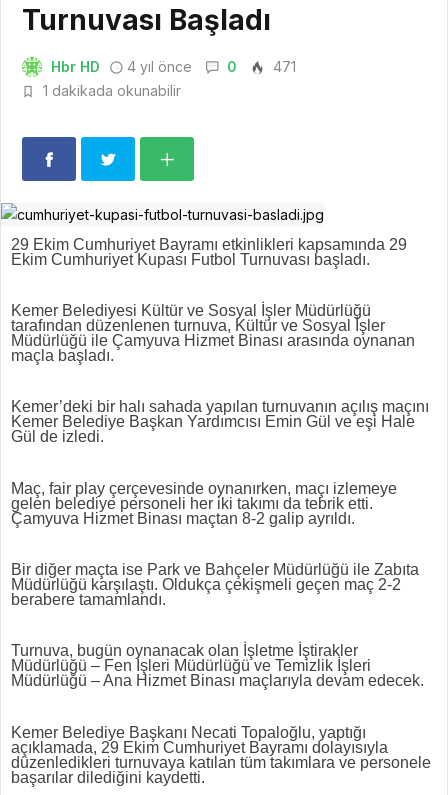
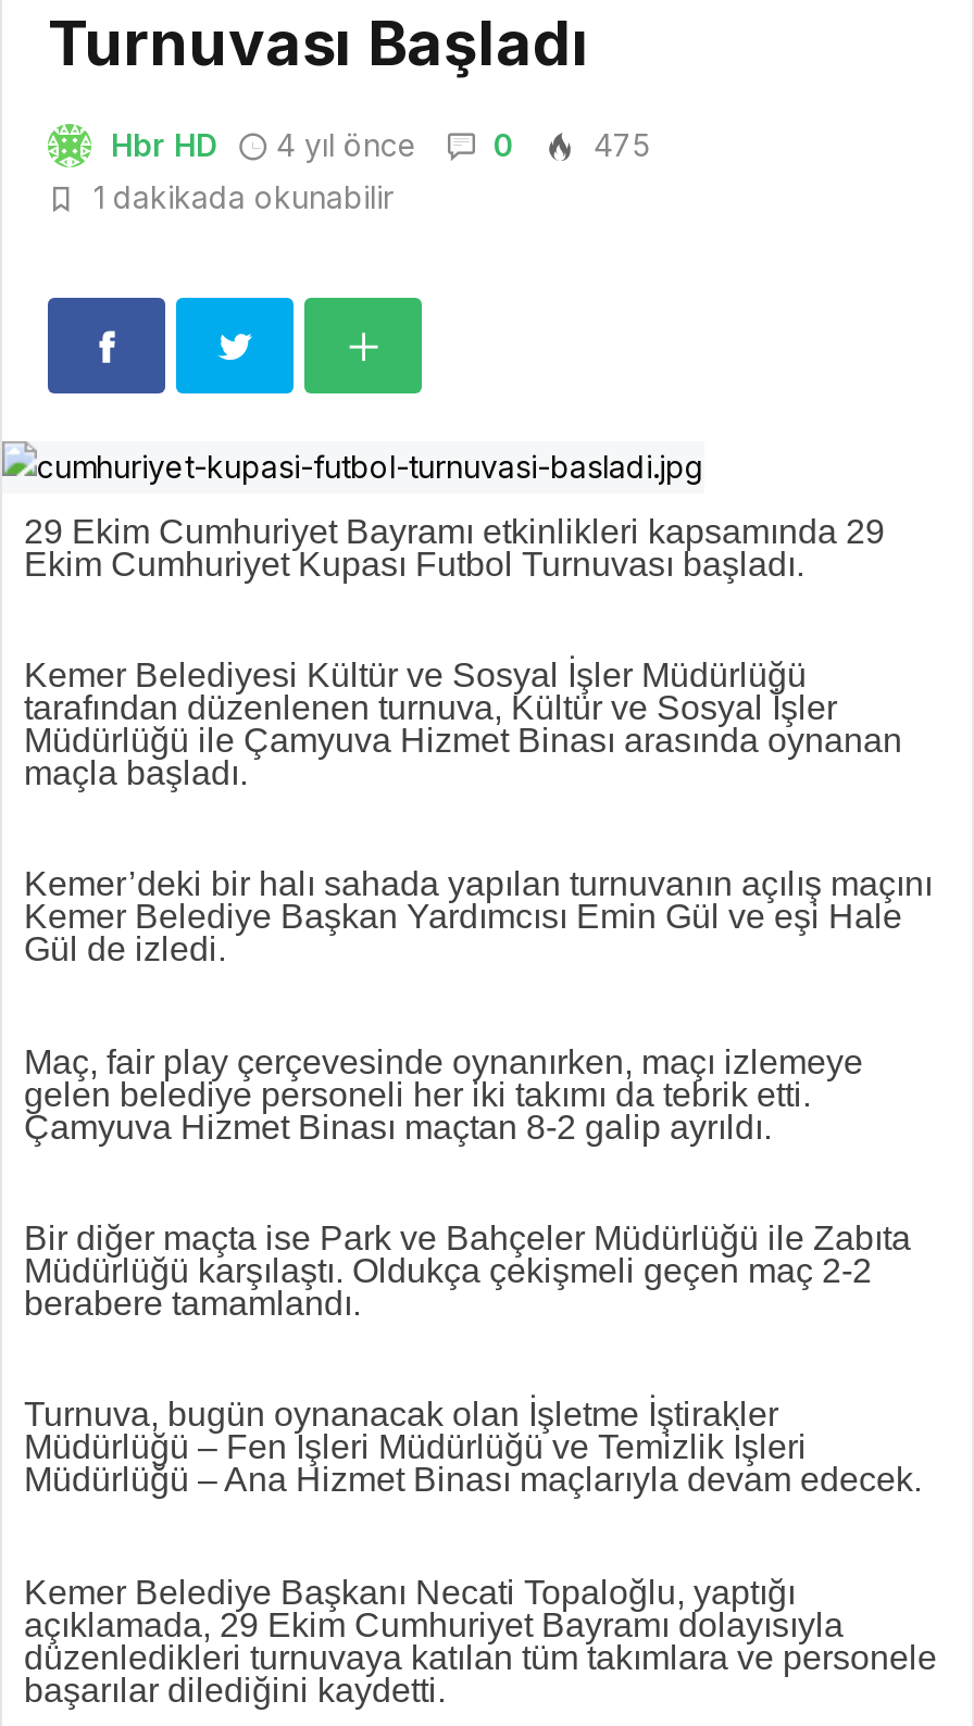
- 0 471
+ 0 475
